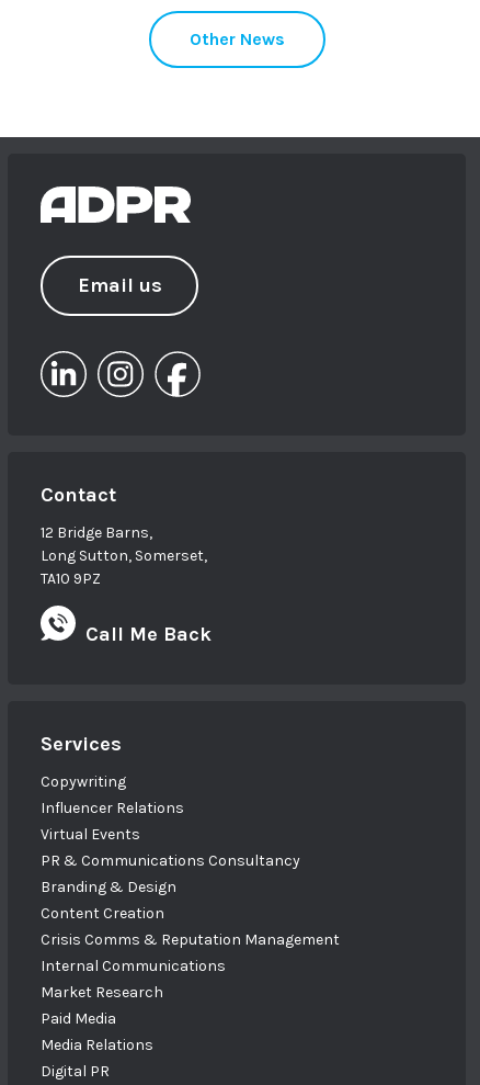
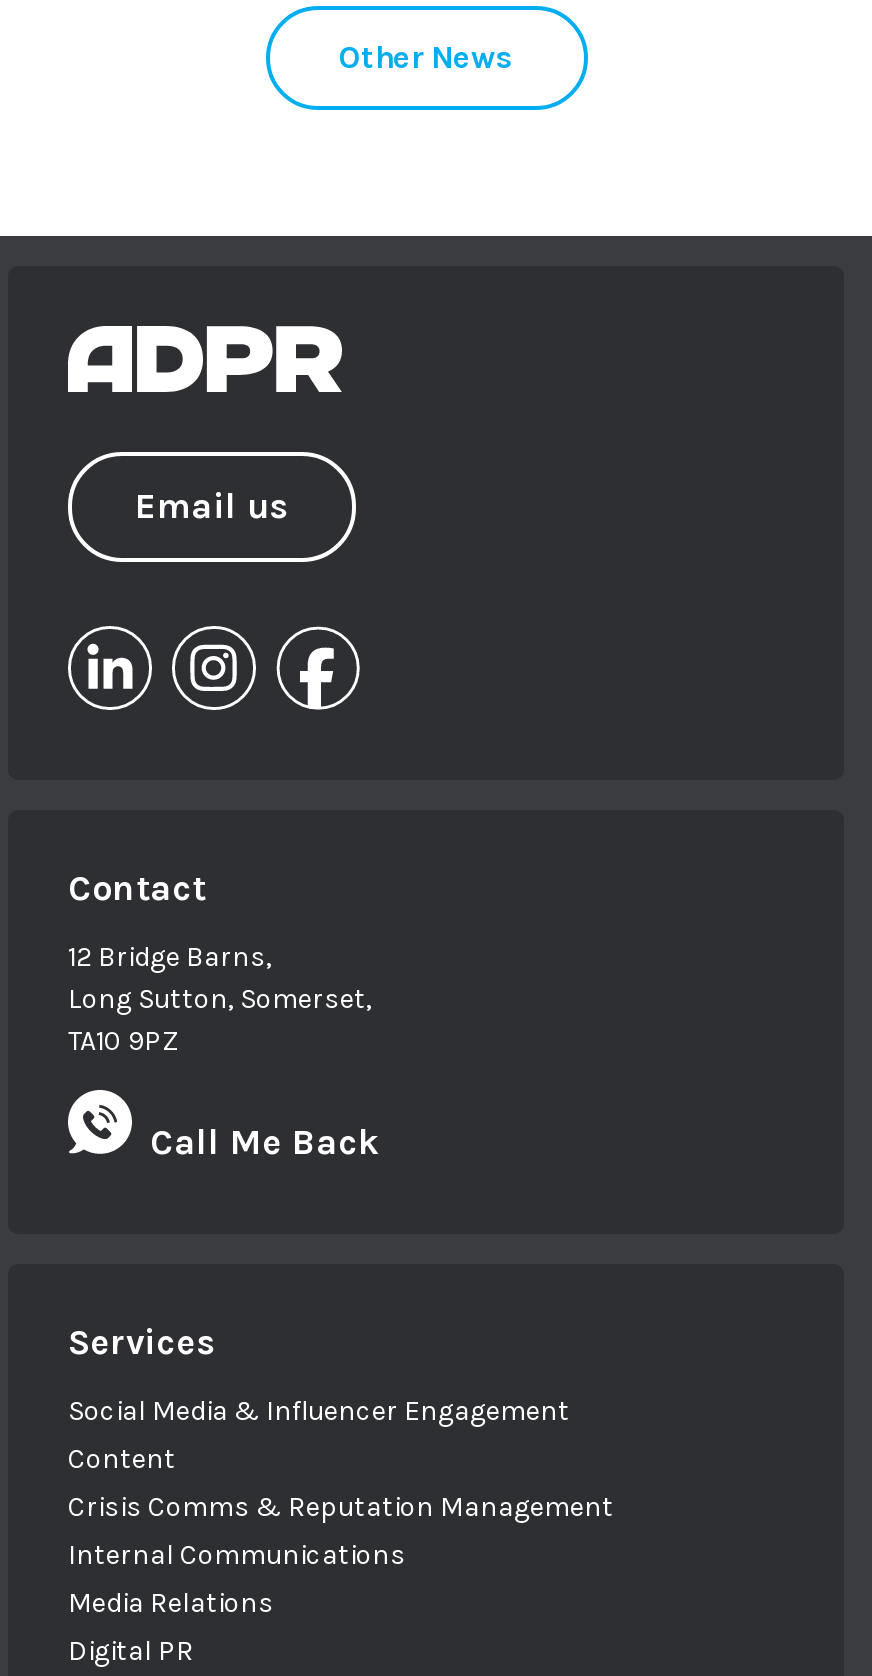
- Copywriting
- Influencer Relations
- Virtual Events
- PR & Communications Consultancy
- Branding & Design
- Content Creation
+ Social Media & Influencer Engagement
+ Content

- Market Research
- Paid Media
